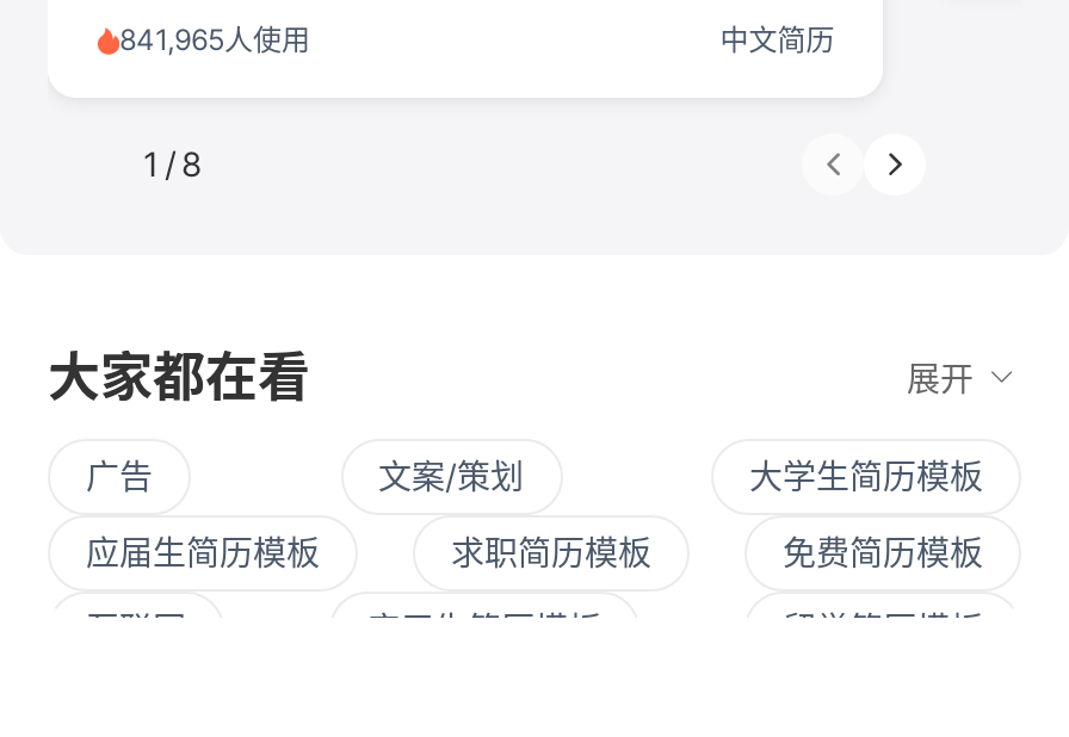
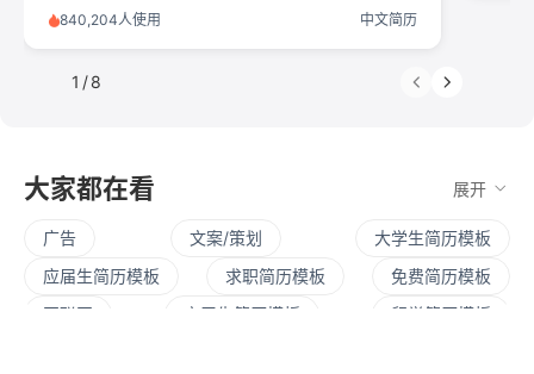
- 841,965人使用
+ 840,204人使用
